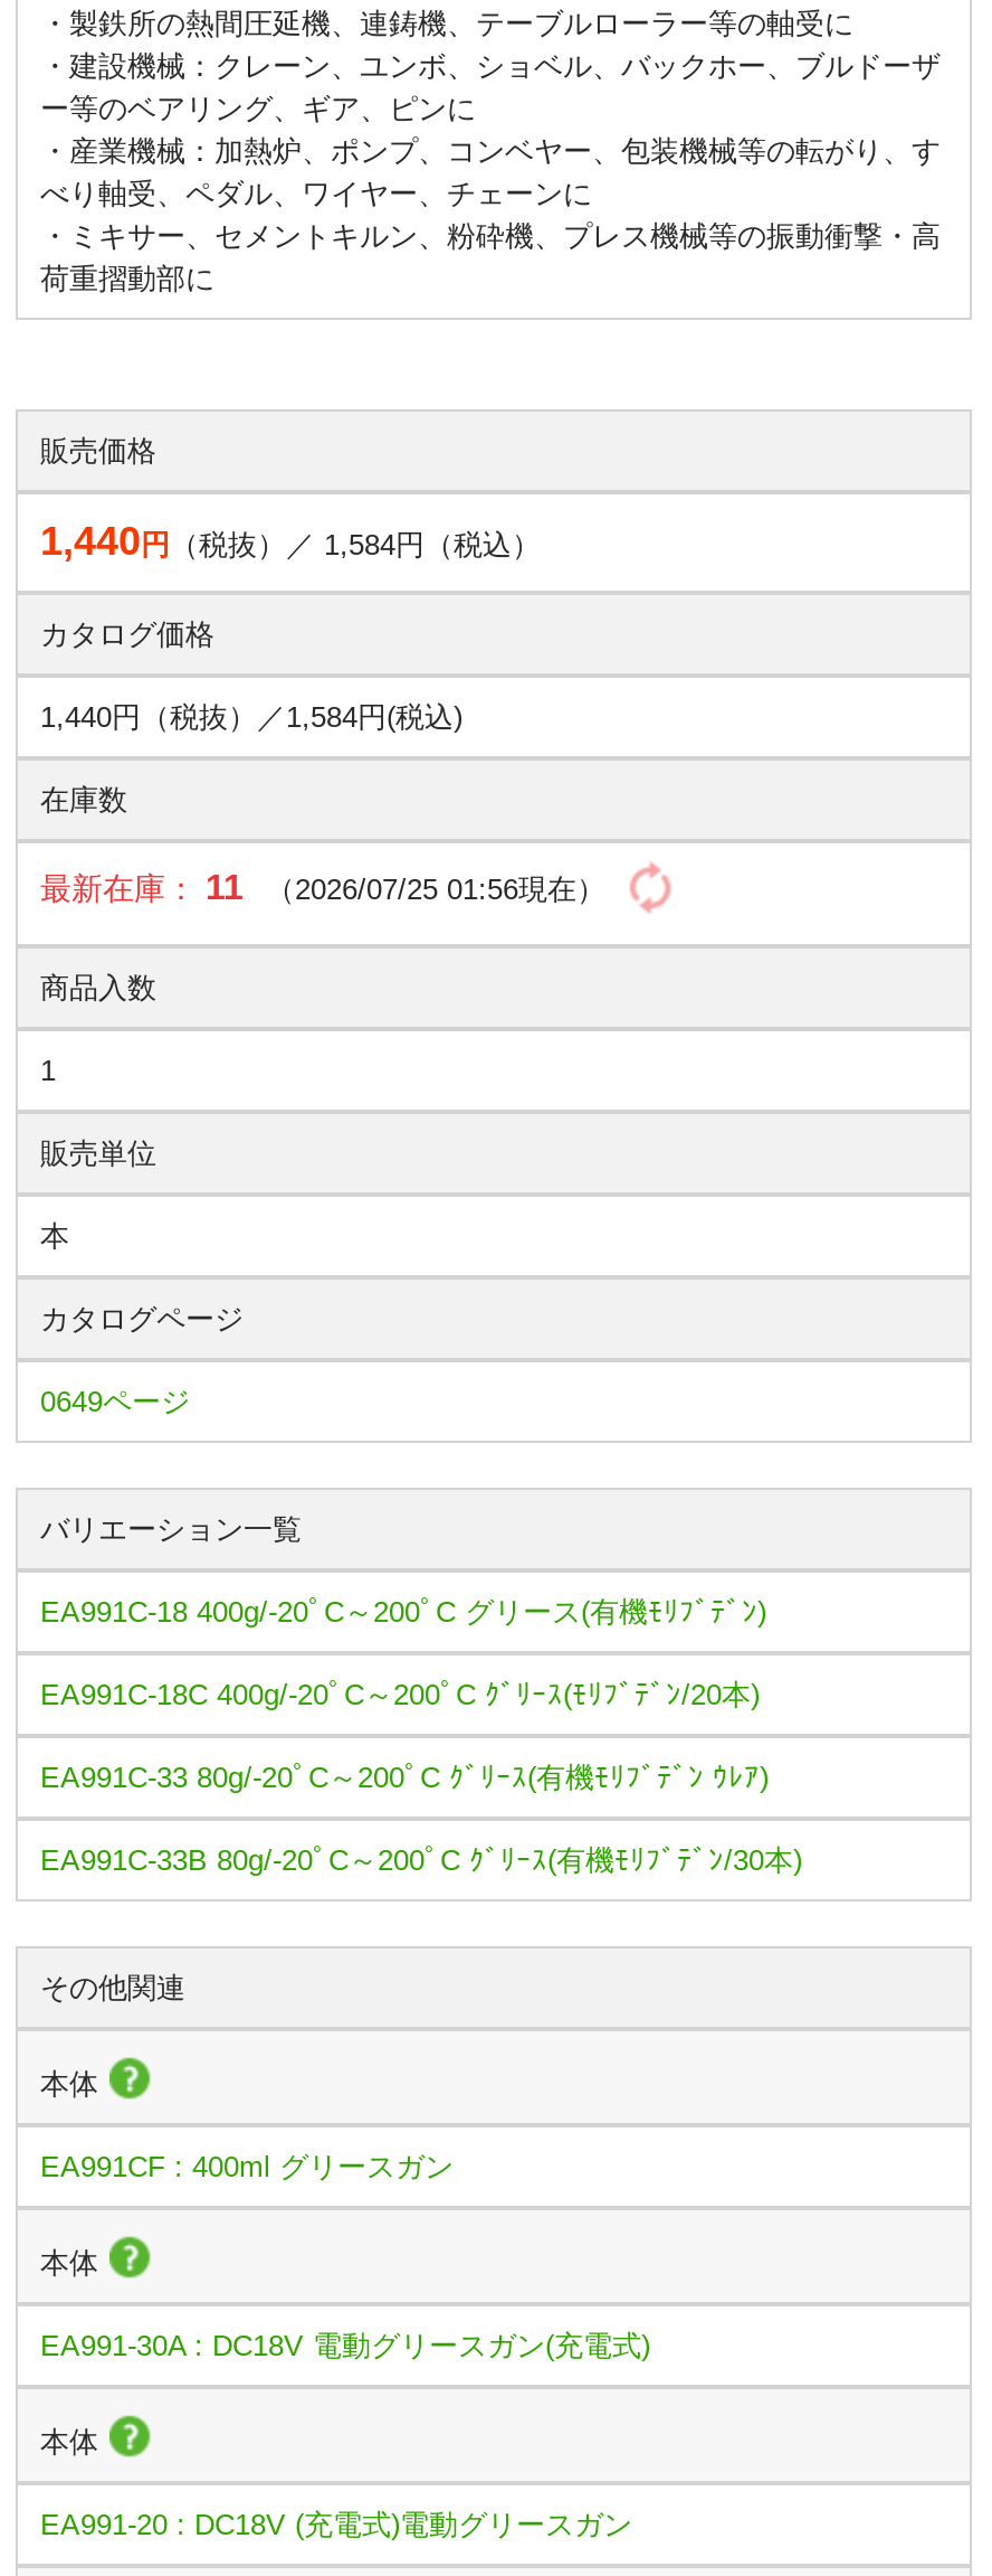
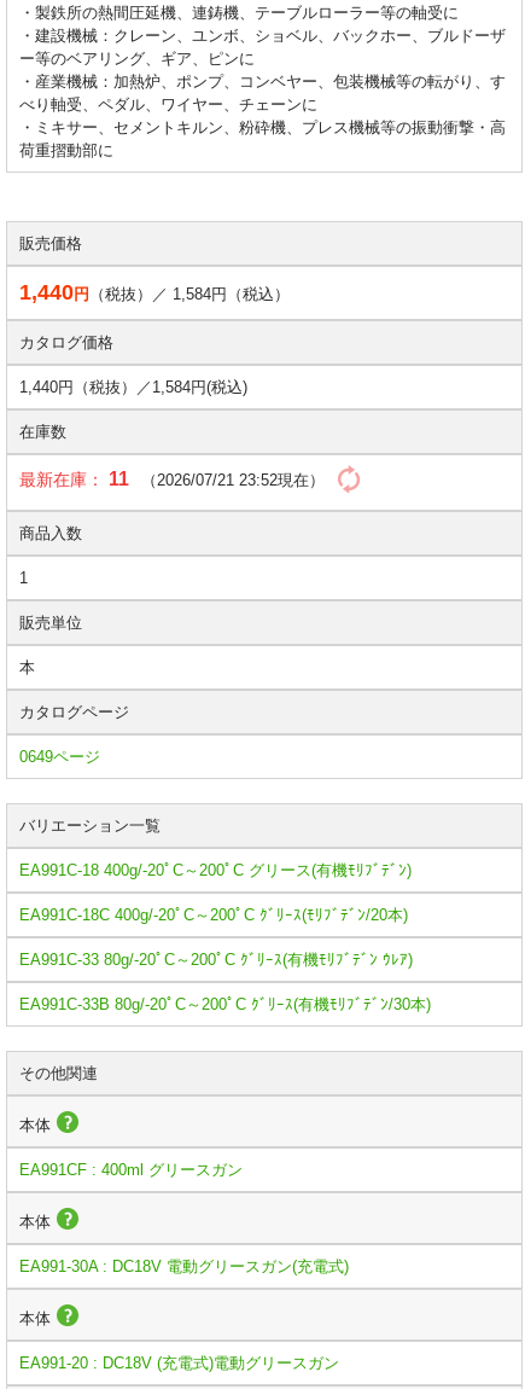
- 最新在庫：11 （2026/07/25 01:56現在）
+ 最新在庫：11 （2026/07/21 23:52現在）
